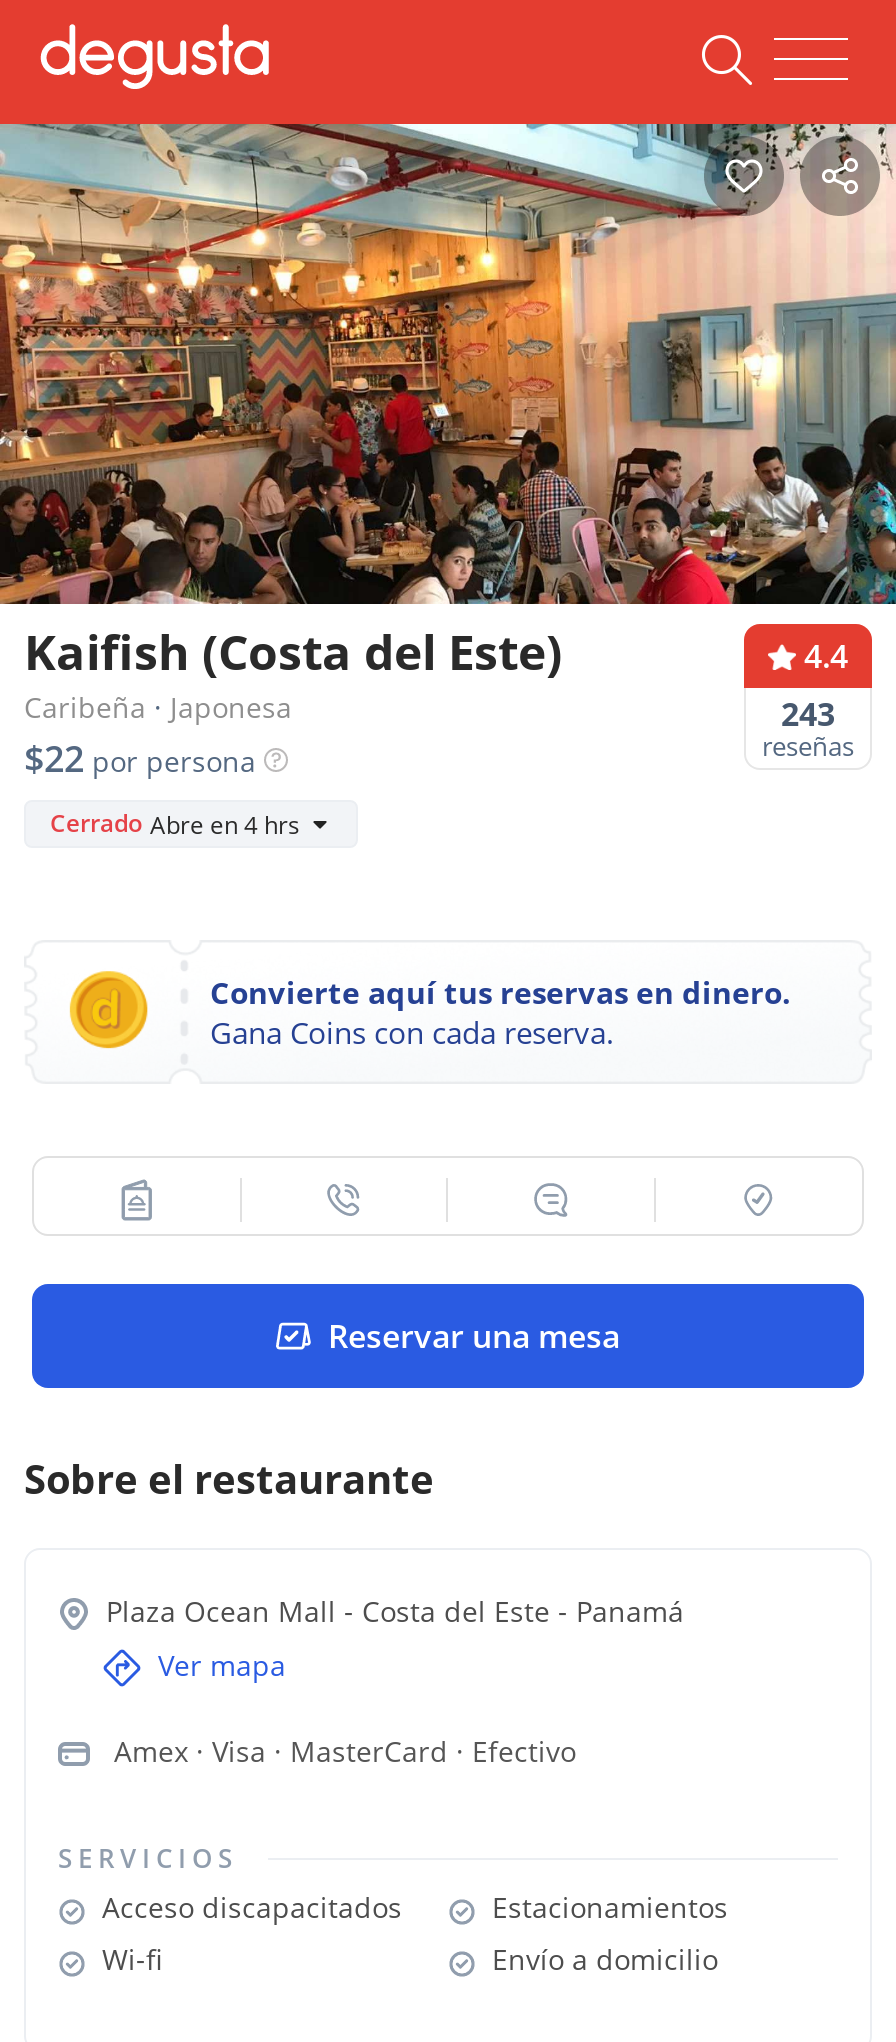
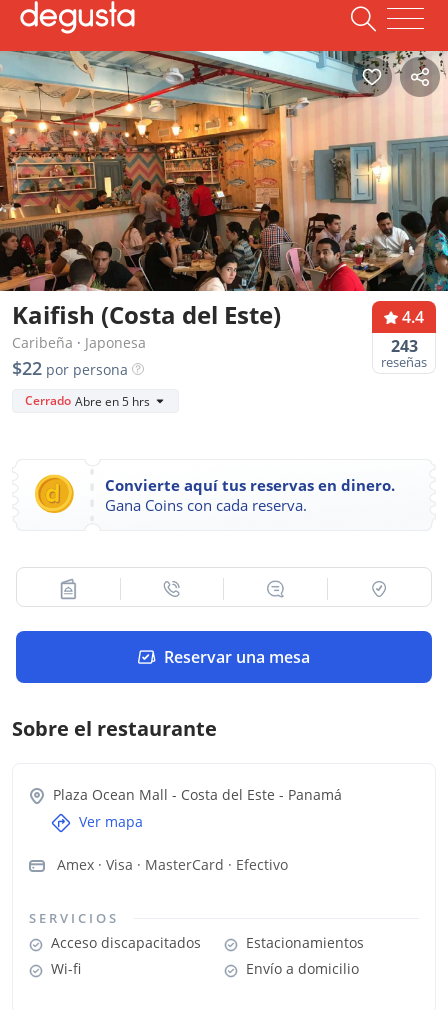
- Cerrado Abre en 4 hrs
+ Cerrado Abre en 5 hrs
